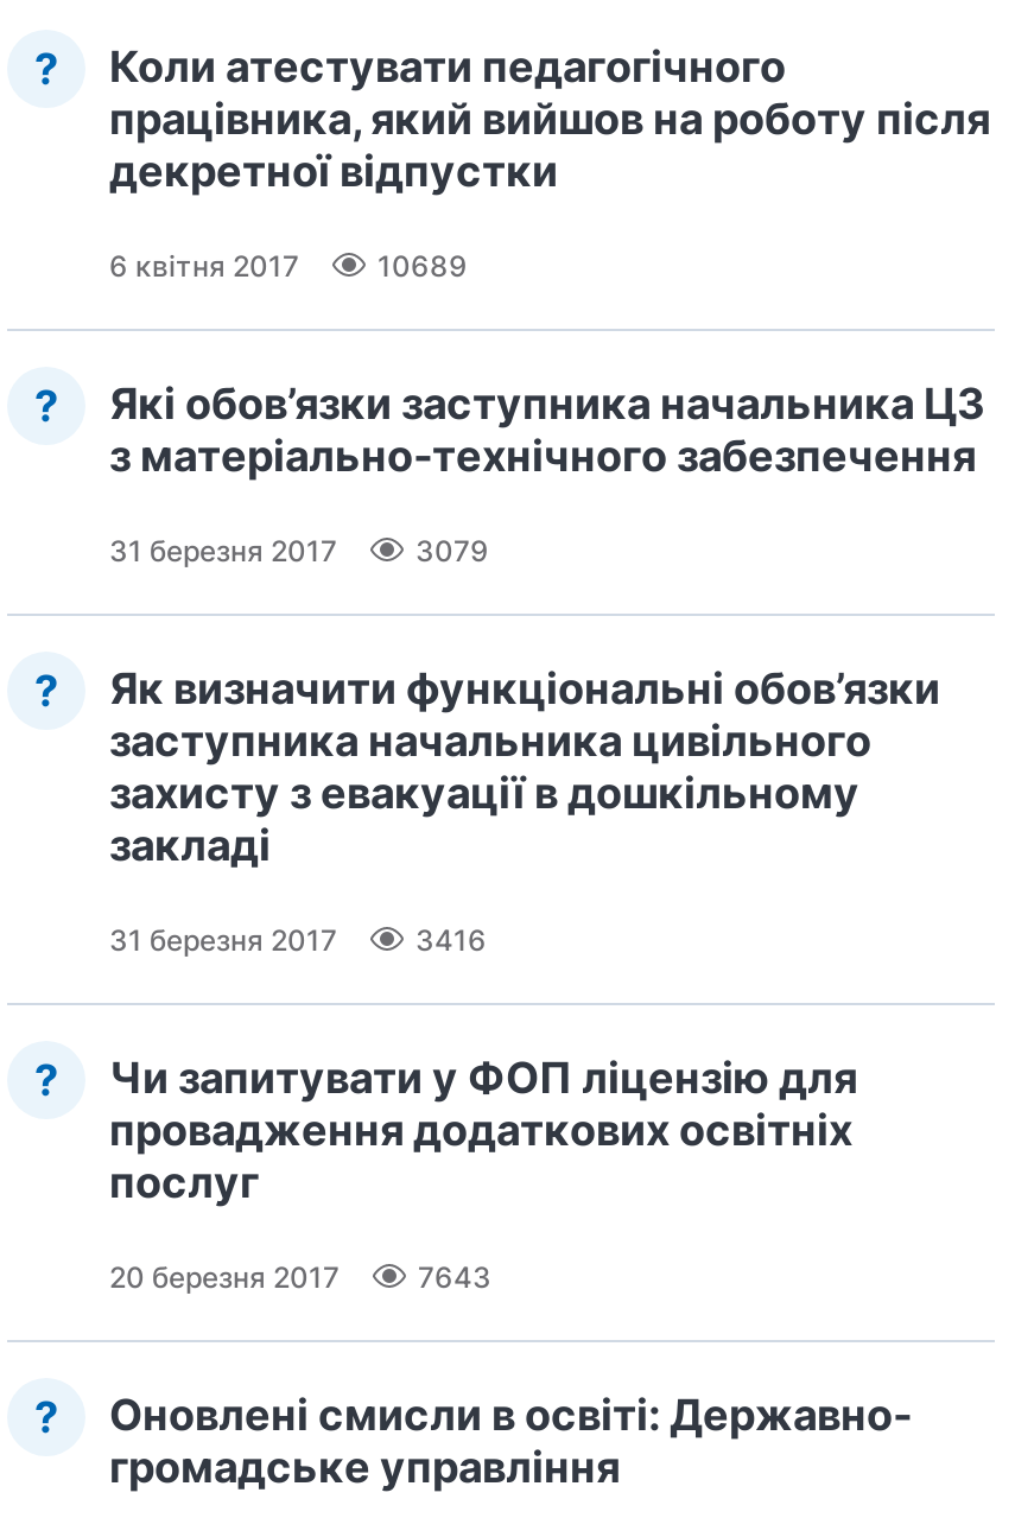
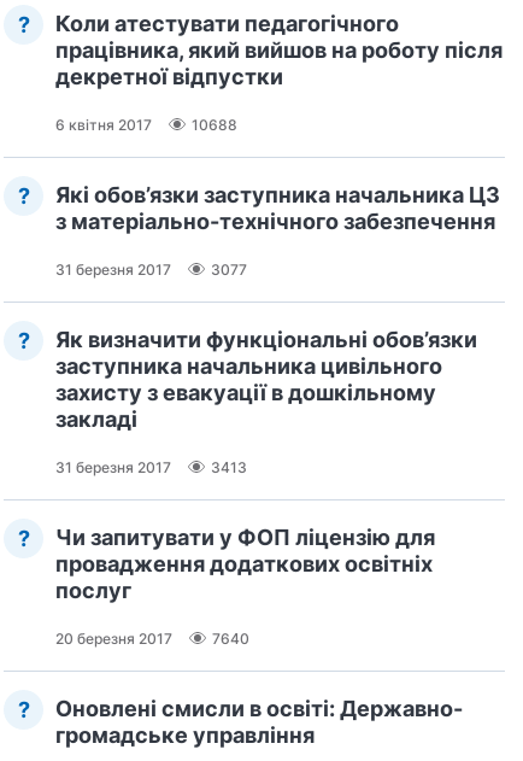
- 10689
+ 10688

- 3079
+ 3077

- 3416
+ 3413

- 7643
+ 7640
